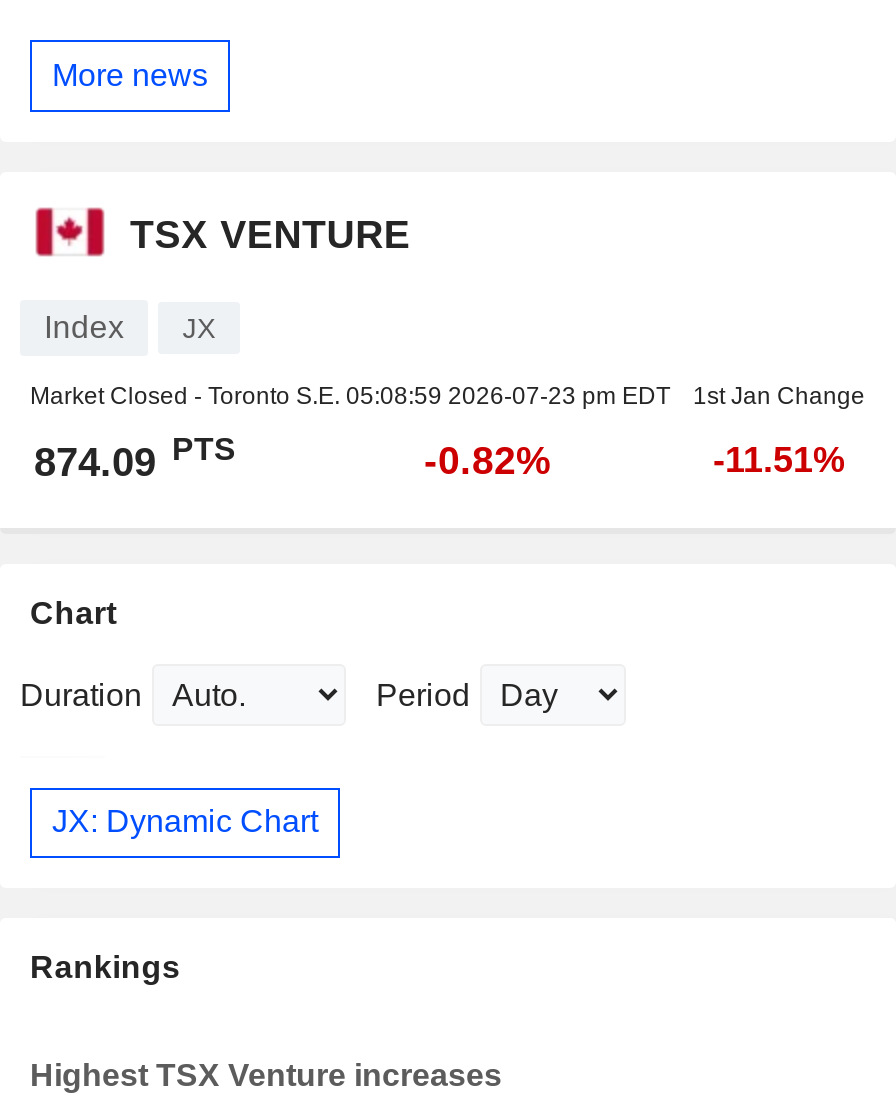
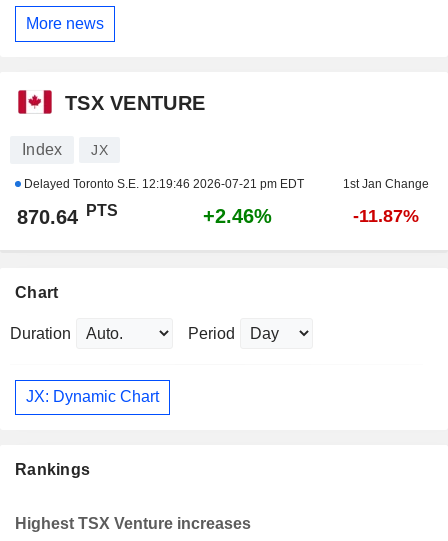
- Market Closed - Toronto S.E. 05:08:59 2026-07-23 pm EDT
+ Delayed Toronto S.E. 12:19:46 2026-07-21 pm EDT

- 874.09 PTS
+ 870.64 PTS

- -0.82%
+ +2.46%

- -11.51%
+ -11.87%
